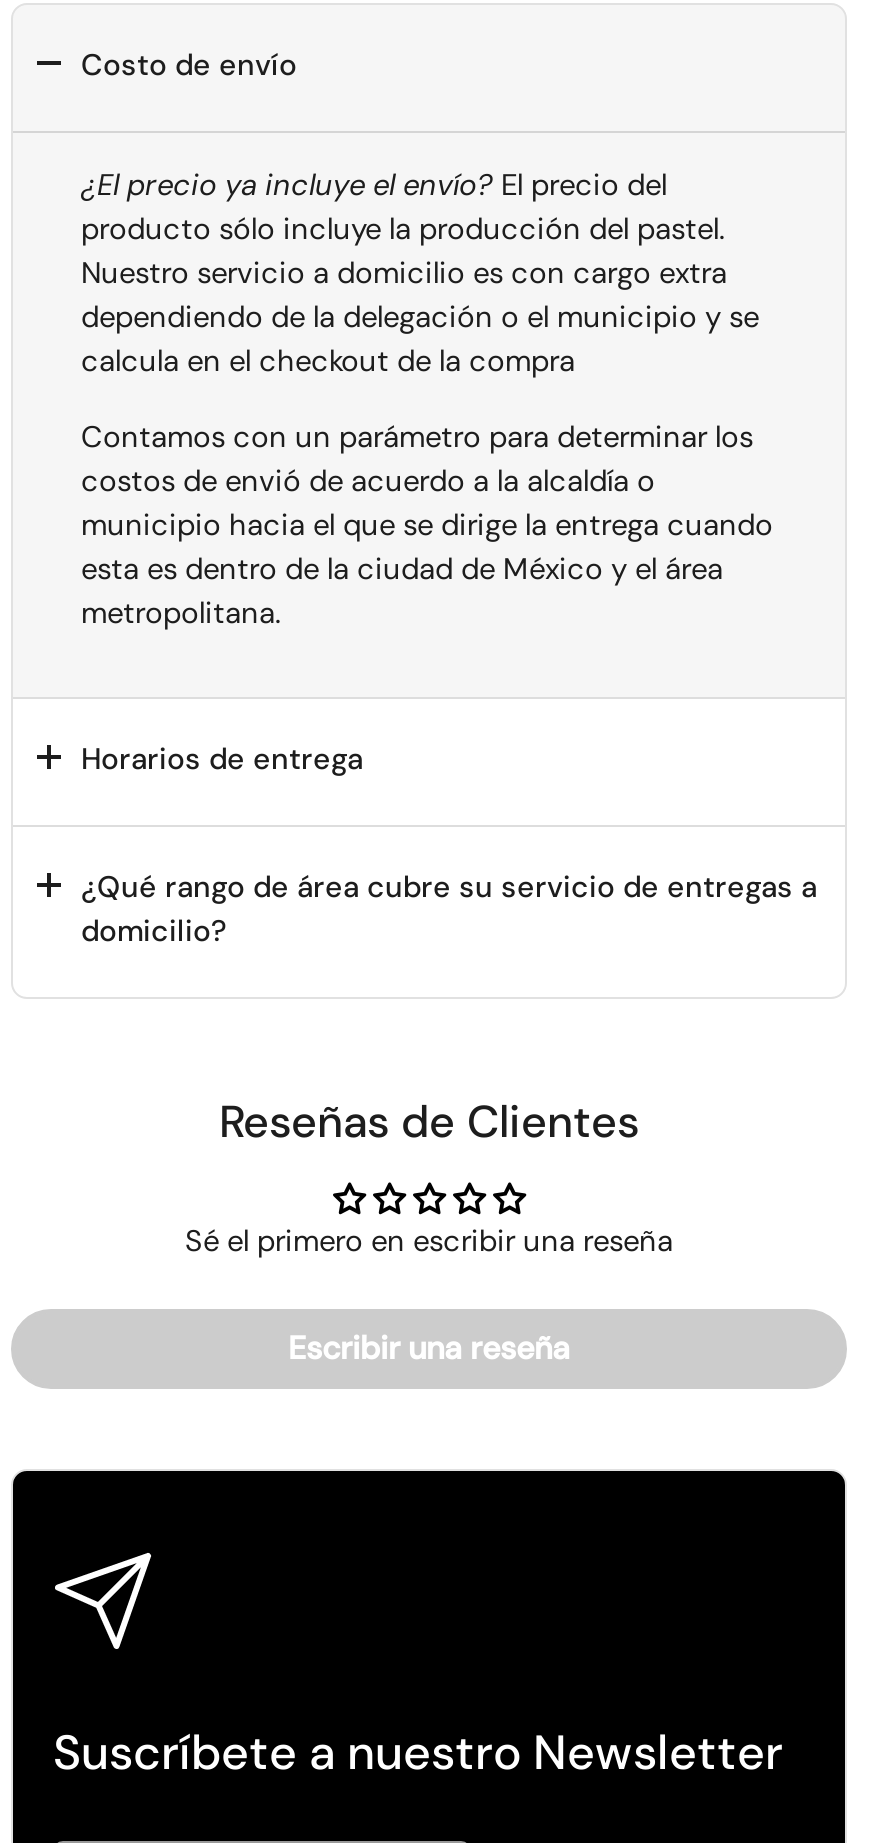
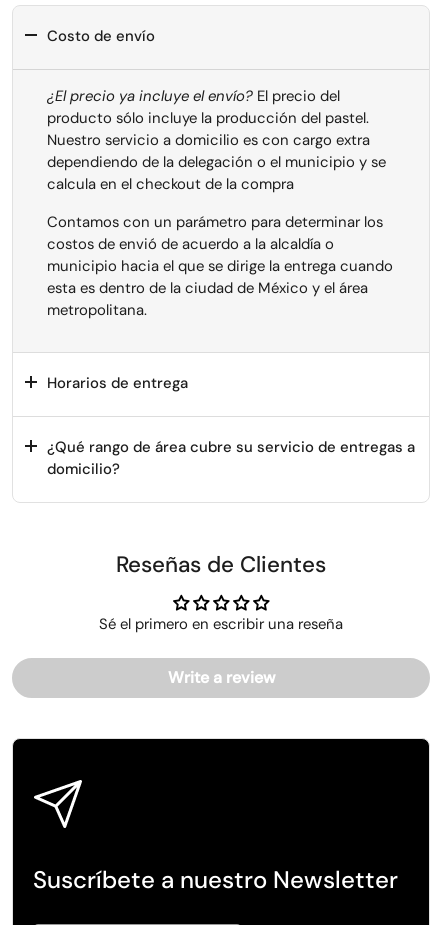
- Escribir una reseña
+ Write a review
